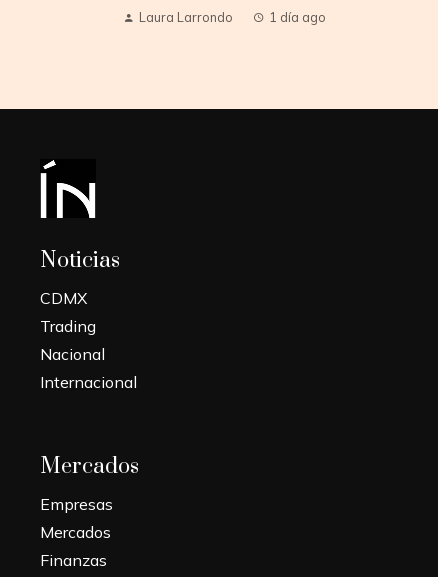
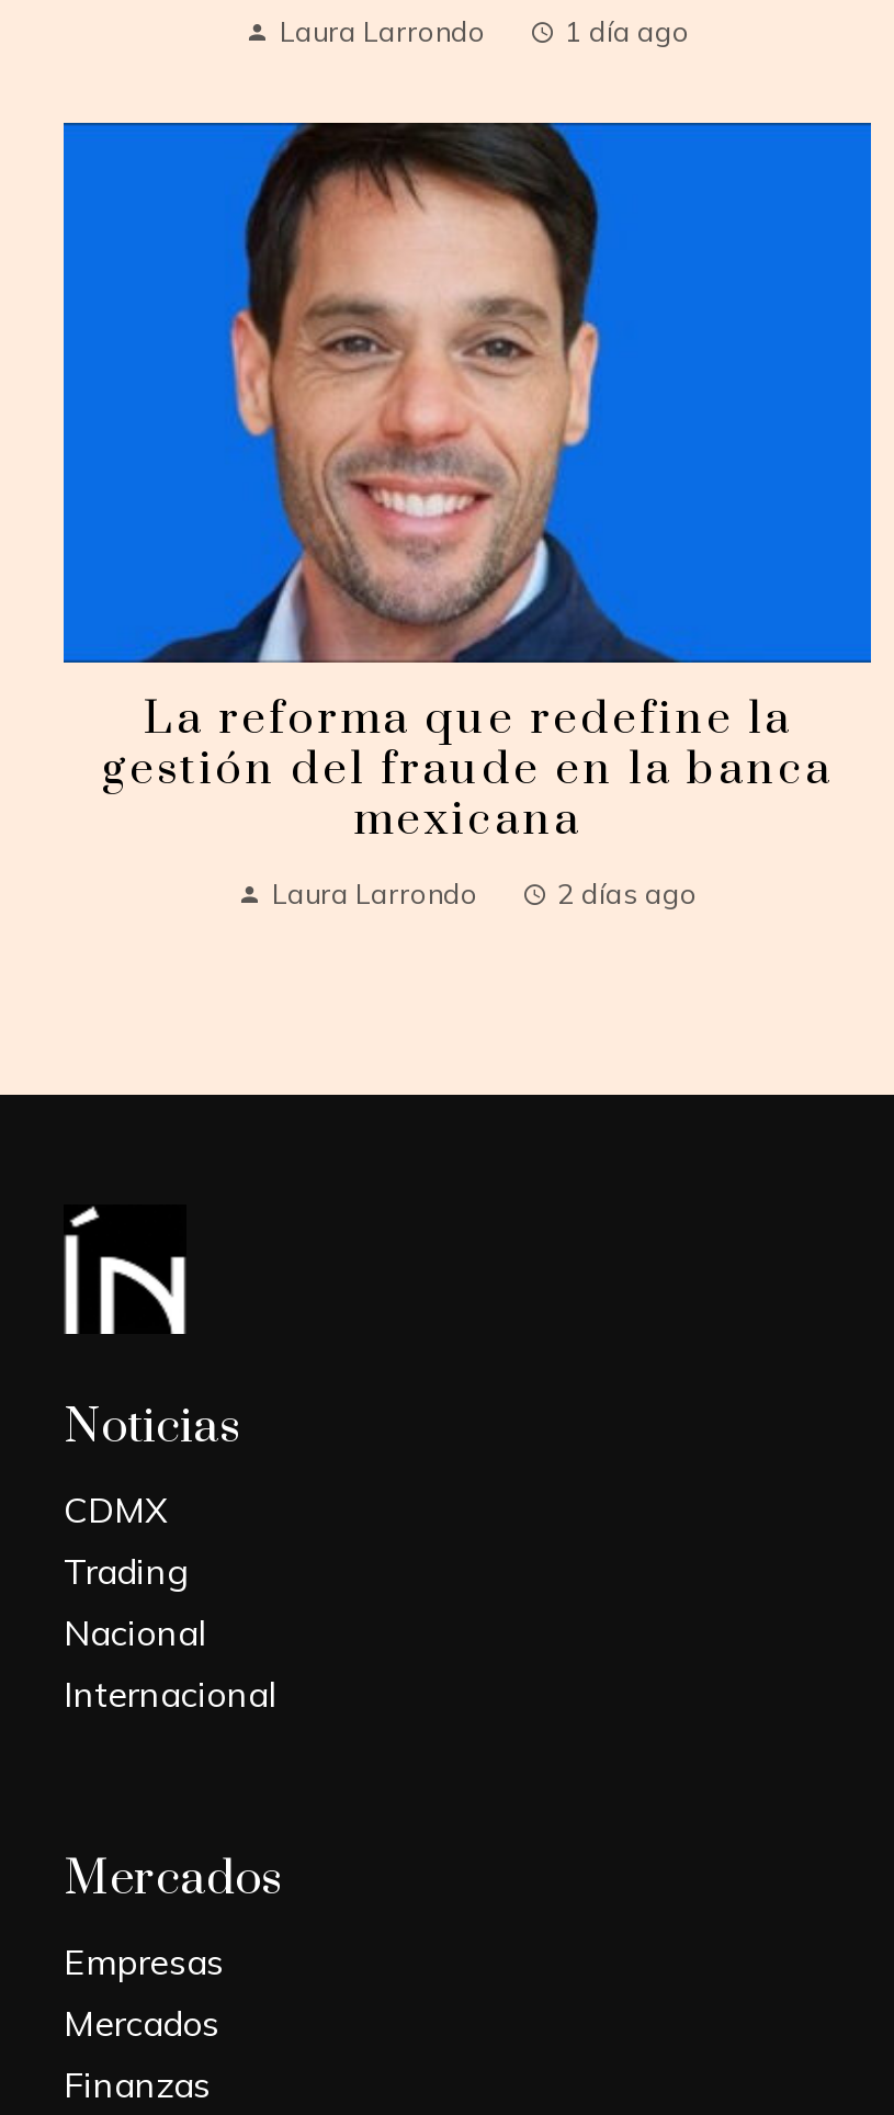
+ [image]
+ La reforma que redefine la
+ gestión del fraude en la banca
+ mexicana
+ Laura Larrondo
+ 2 días ago
